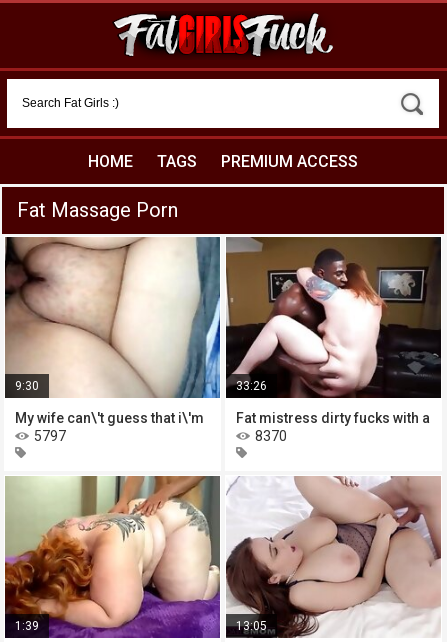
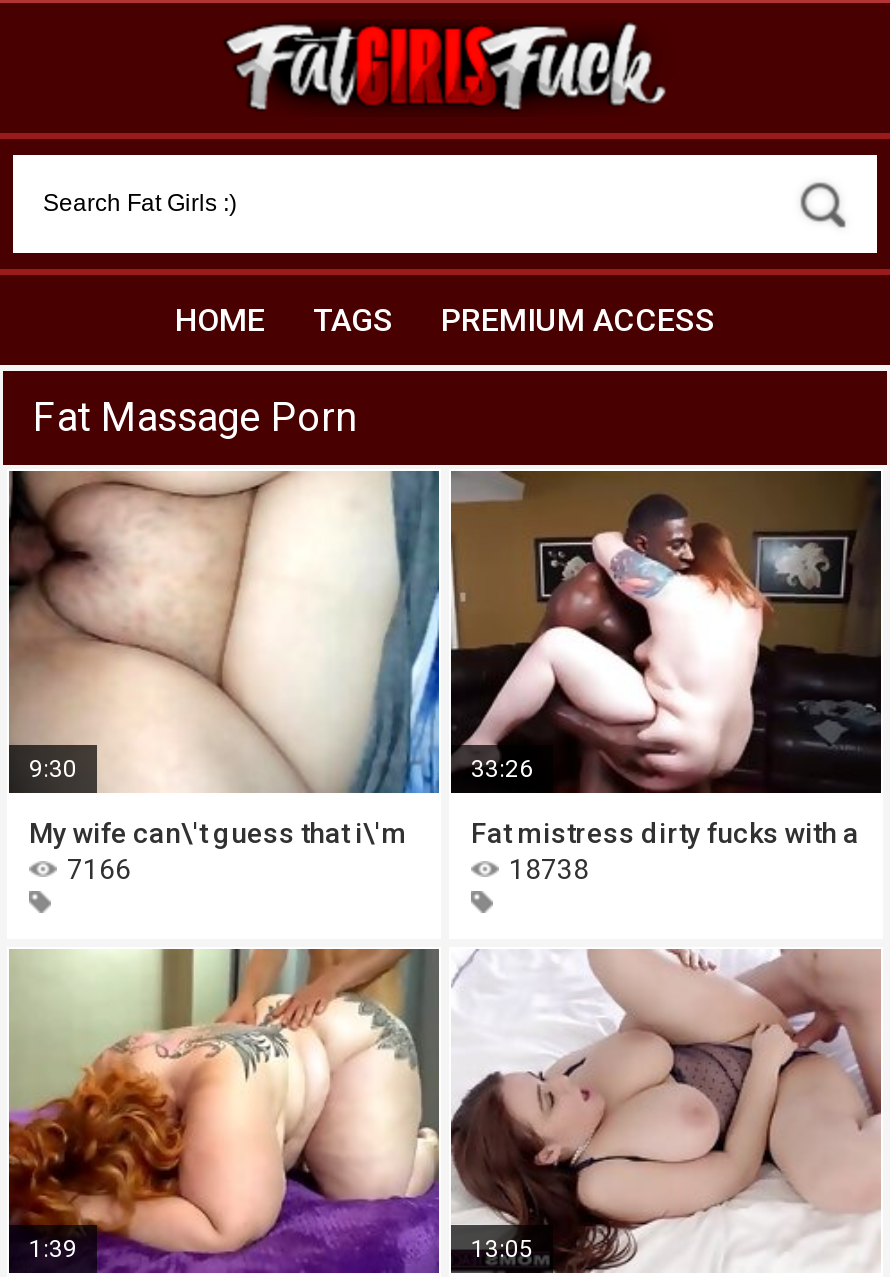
- 5797
+ 7166

- 8370
+ 18738
